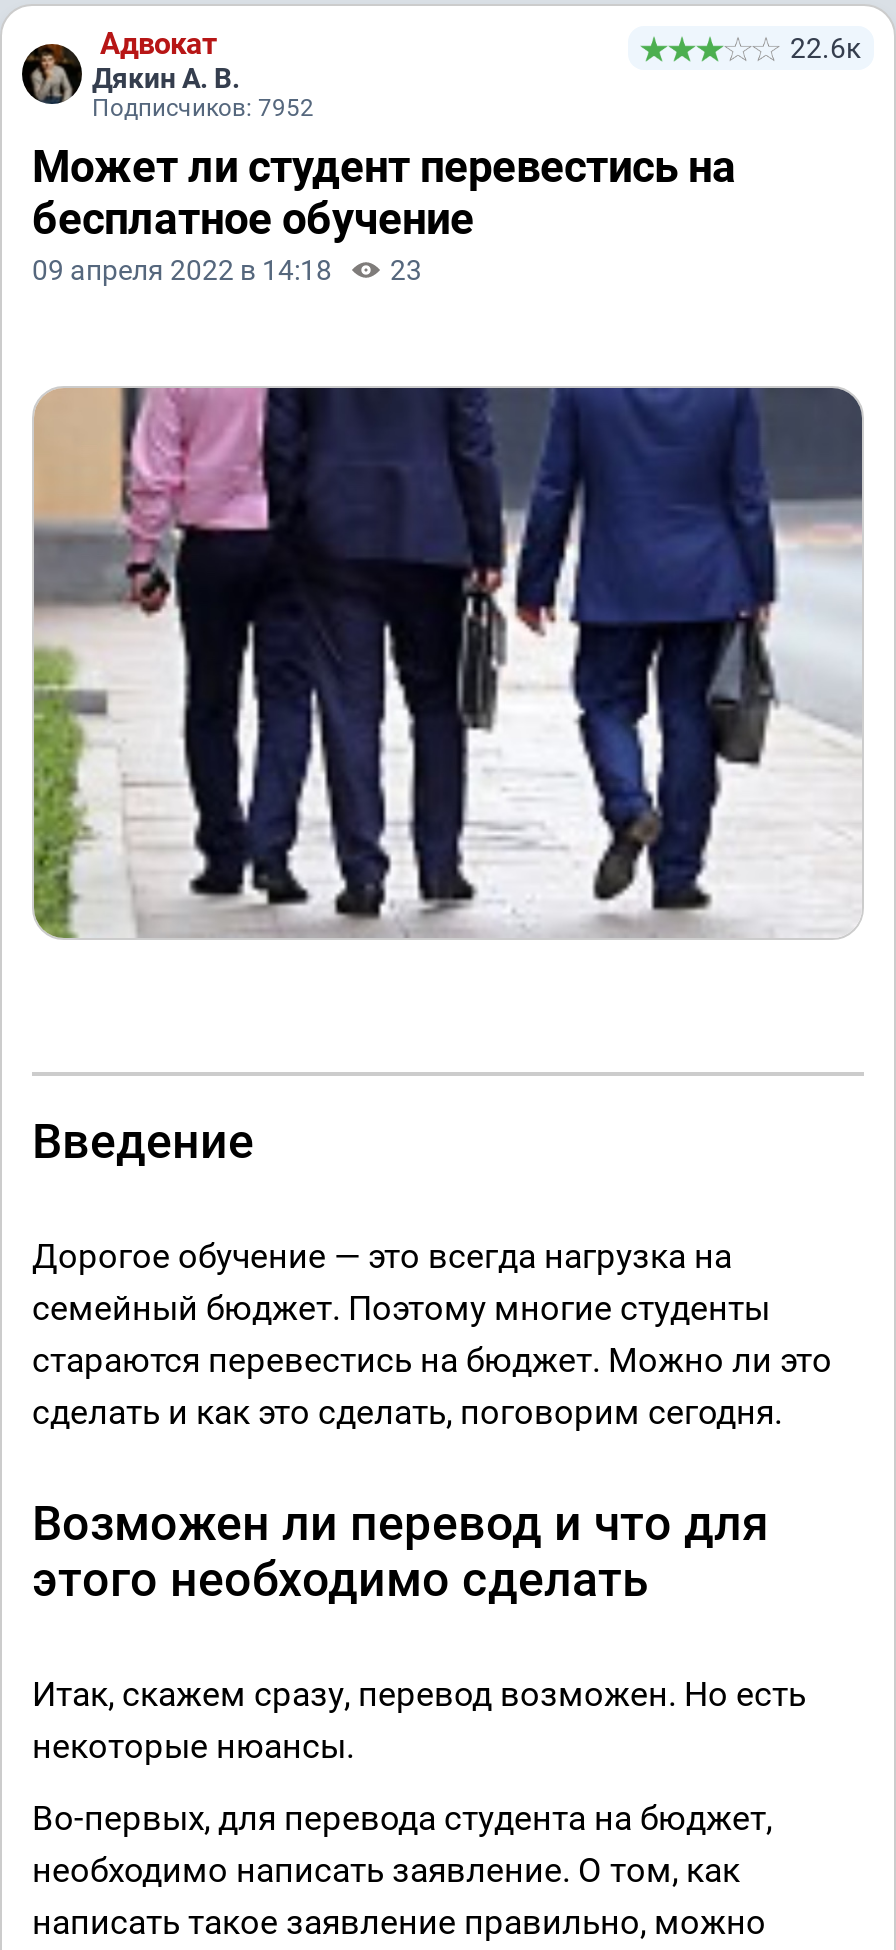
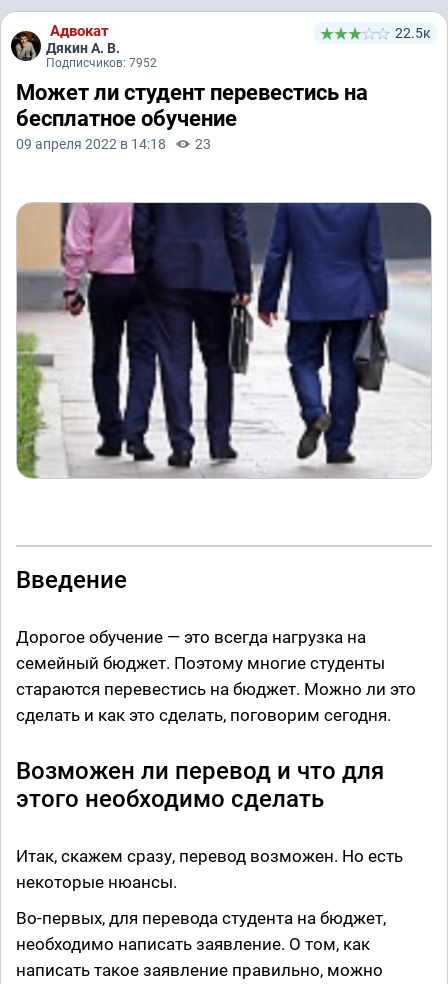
- 22.6к
+ 22.5к
